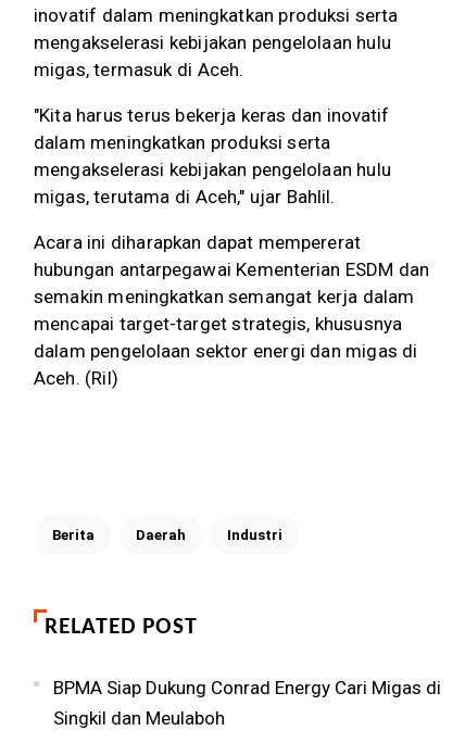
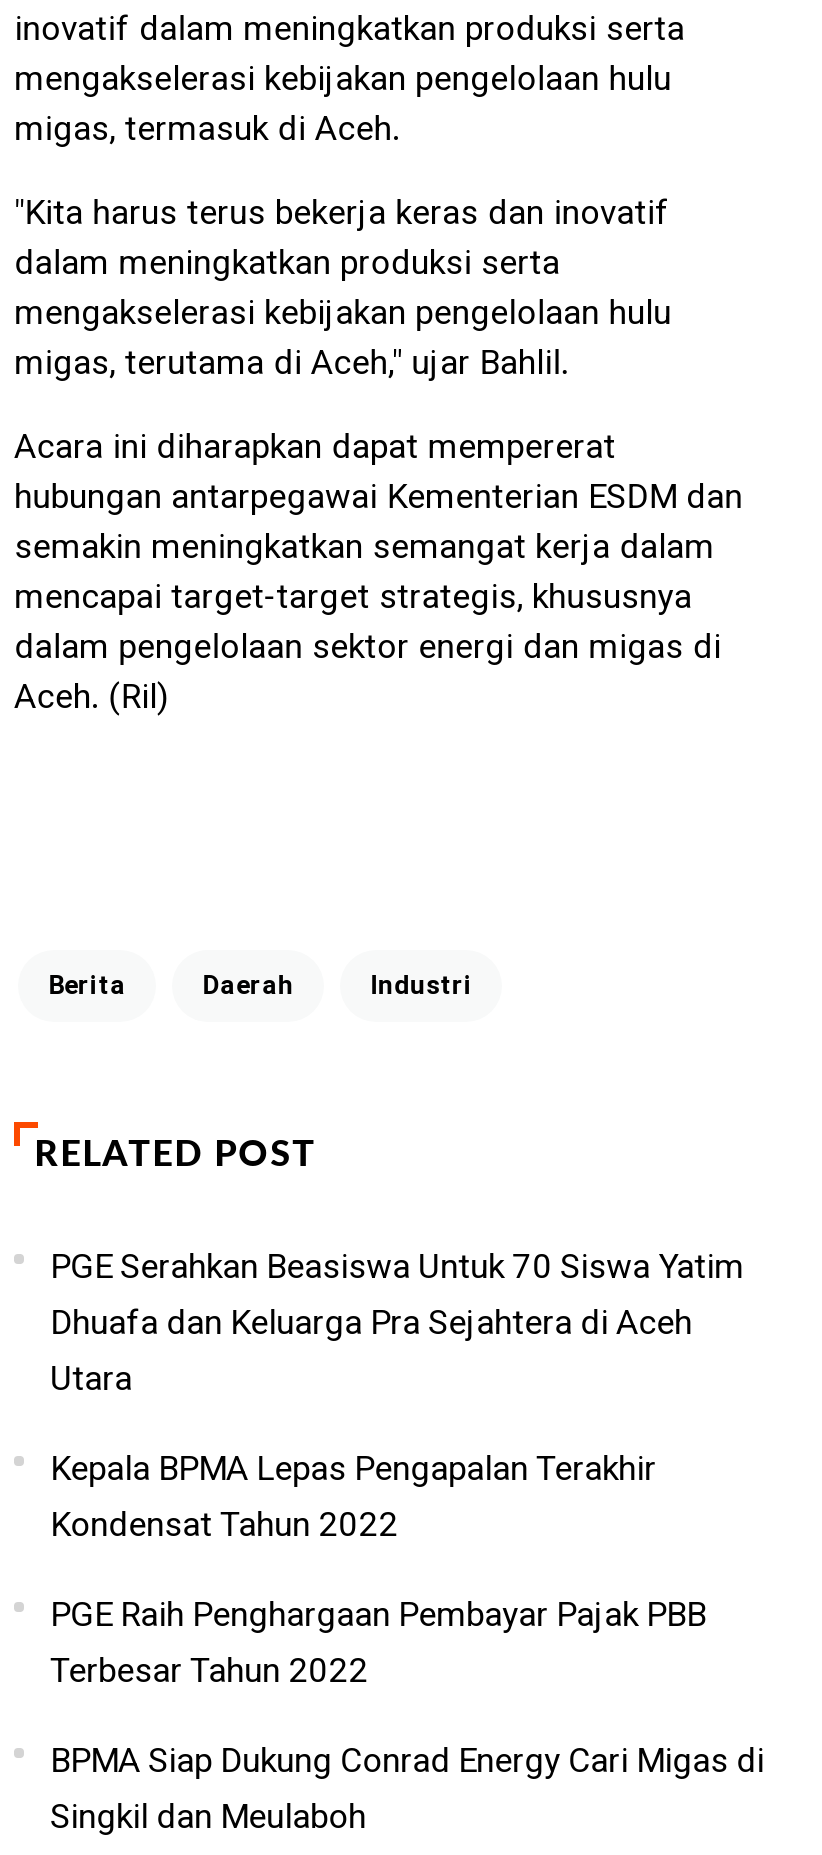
+ PGE Serahkan Beasiswa Untuk 70 Siswa Yatim
+ Dhuafa dan Keluarga Pra Sejahtera di Aceh
+ Utara
+ Kepala BPMA Lepas Pengapalan Terakhir
+ Kondensat Tahun 2022
+ PGE Raih Penghargaan Pembayar Pajak PBB
+ Terbesar Tahun 2022
